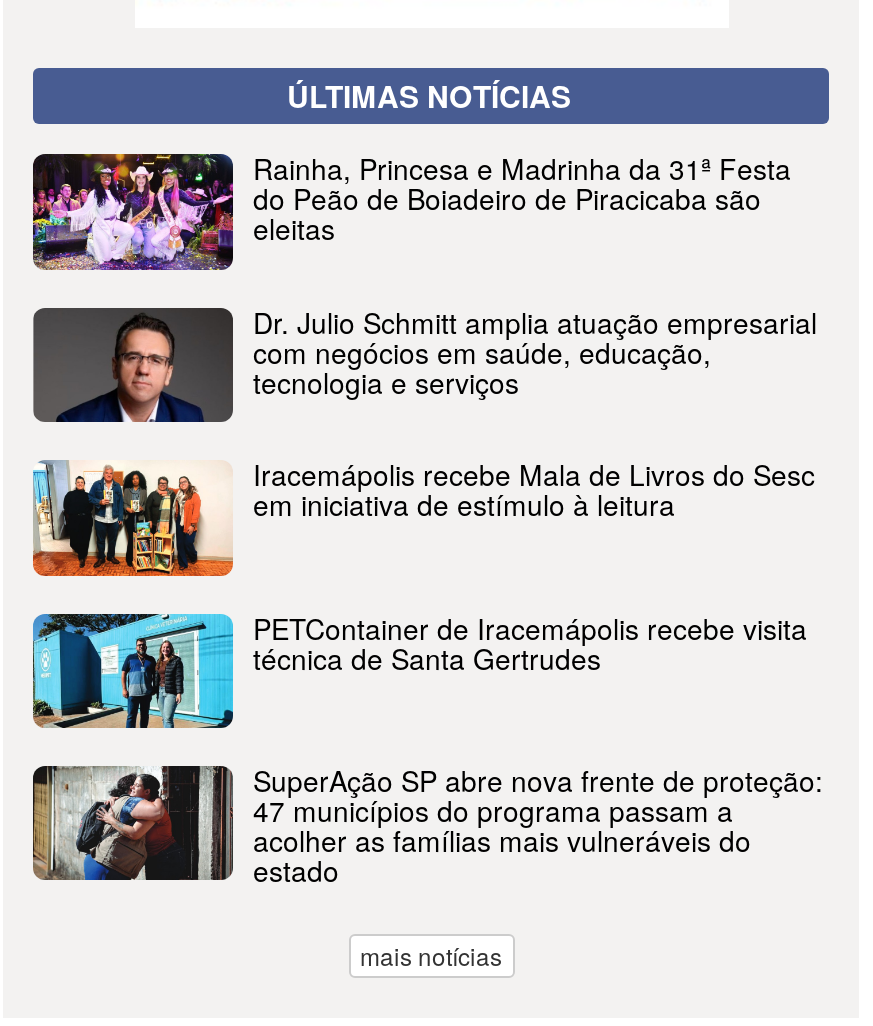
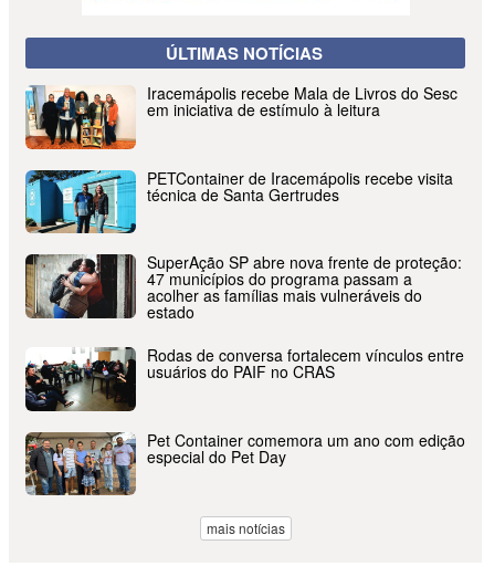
- [image]
- Rainha, Princesa e Madrinha da 31ª Festa
- do Peão de Boiadeiro de Piracicaba são
- eleitas
- Dr. Julio Schmitt amplia atuação empresarial
- com negócios em saúde, educação,
- tecnologia e serviços

- [image]

moved up: [image] | Iracemápolis recebe Mala de Livros do Sesc | em iniciativa de estímulo à leitura | ... | acolher as famílias mais vulneráveis do | estado

+ [image]
+ Rodas de conversa fortalecem vínculos entre
+ usuários do PAIF no CRAS
+ Pet Container comemora um ano com edição
+ especial do Pet Day

+ [image]
